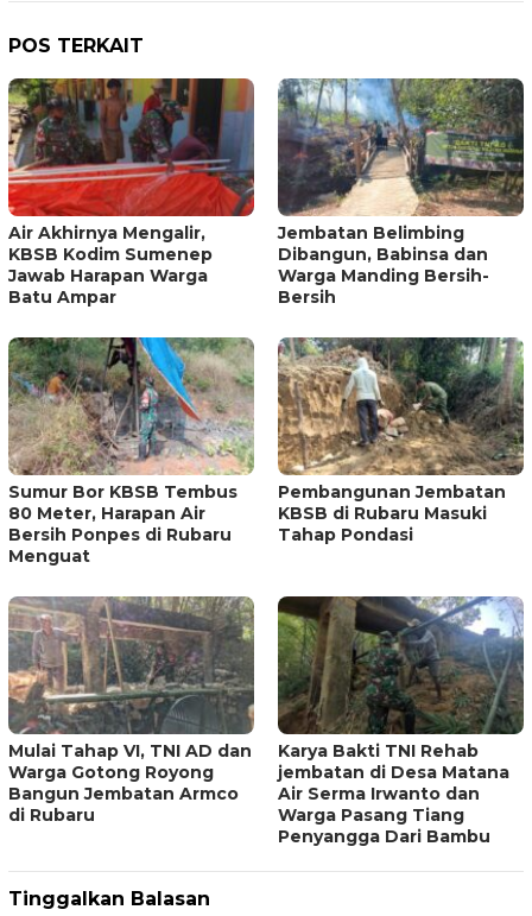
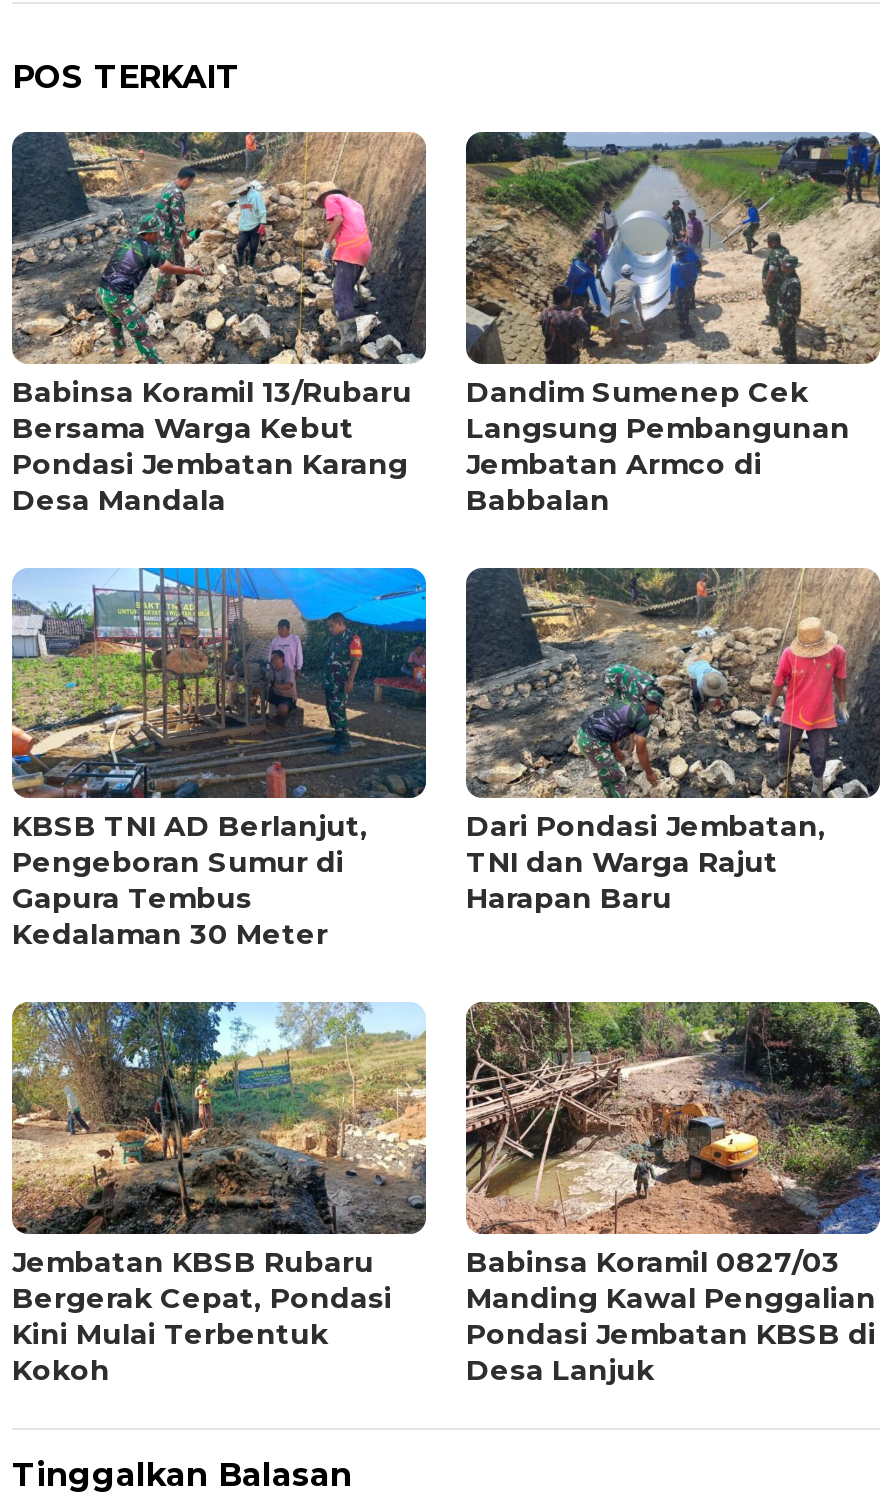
- [image]
- Air Akhirnya Mengalir,
- KBSB Kodim Sumenep
- Jawab Harapan Warga
- Batu Ampar
+ [image]
+ Babinsa Koramil 13/Rubaru
+ Bersama Warga Kebut
+ Pondasi Jembatan Karang
+ Desa Mandala

- [image]
- Jembatan Belimbing
- Dibangun, Babinsa dan
- Warga Manding Bersih-
- Bersih
+ [image]
+ Dandim Sumenep Cek
+ Langsung Pembangunan
+ Jembatan Armco di
+ Babbalan

- [image]
- Sumur Bor KBSB Tembus
- 80 Meter, Harapan Air
- Bersih Ponpes di Rubaru
- Menguat
+ [image]
+ KBSB TNI AD Berlanjut,
+ Pengeboran Sumur di
+ Gapura Tembus
+ Kedalaman 30 Meter

- [image]
- Pembangunan Jembatan
- KBSB di Rubaru Masuki
- Tahap Pondasi
+ [image]
+ Dari Pondasi Jembatan,
+ TNI dan Warga Rajut
+ Harapan Baru

- [image]
- Mulai Tahap VI, TNI AD dan
- Warga Gotong Royong
- Bangun Jembatan Armco
- di Rubaru
+ [image]
+ Jembatan KBSB Rubaru
+ Bergerak Cepat, Pondasi
+ Kini Mulai Terbentuk
+ Kokoh

- [image]
- Karya Bakti TNI Rehab
- jembatan di Desa Matana
- Air Serma Irwanto dan
- Warga Pasang Tiang
- Penyangga Dari Bambu
+ [image]
+ Babinsa Koramil 0827/03
+ Manding Kawal Penggalian
+ Pondasi Jembatan KBSB di
+ Desa Lanjuk
